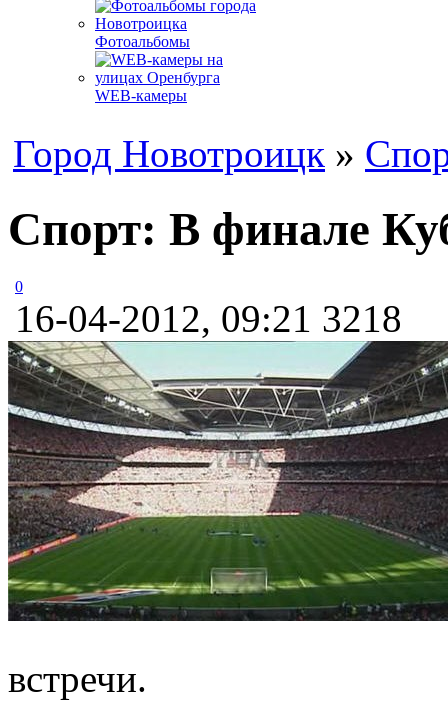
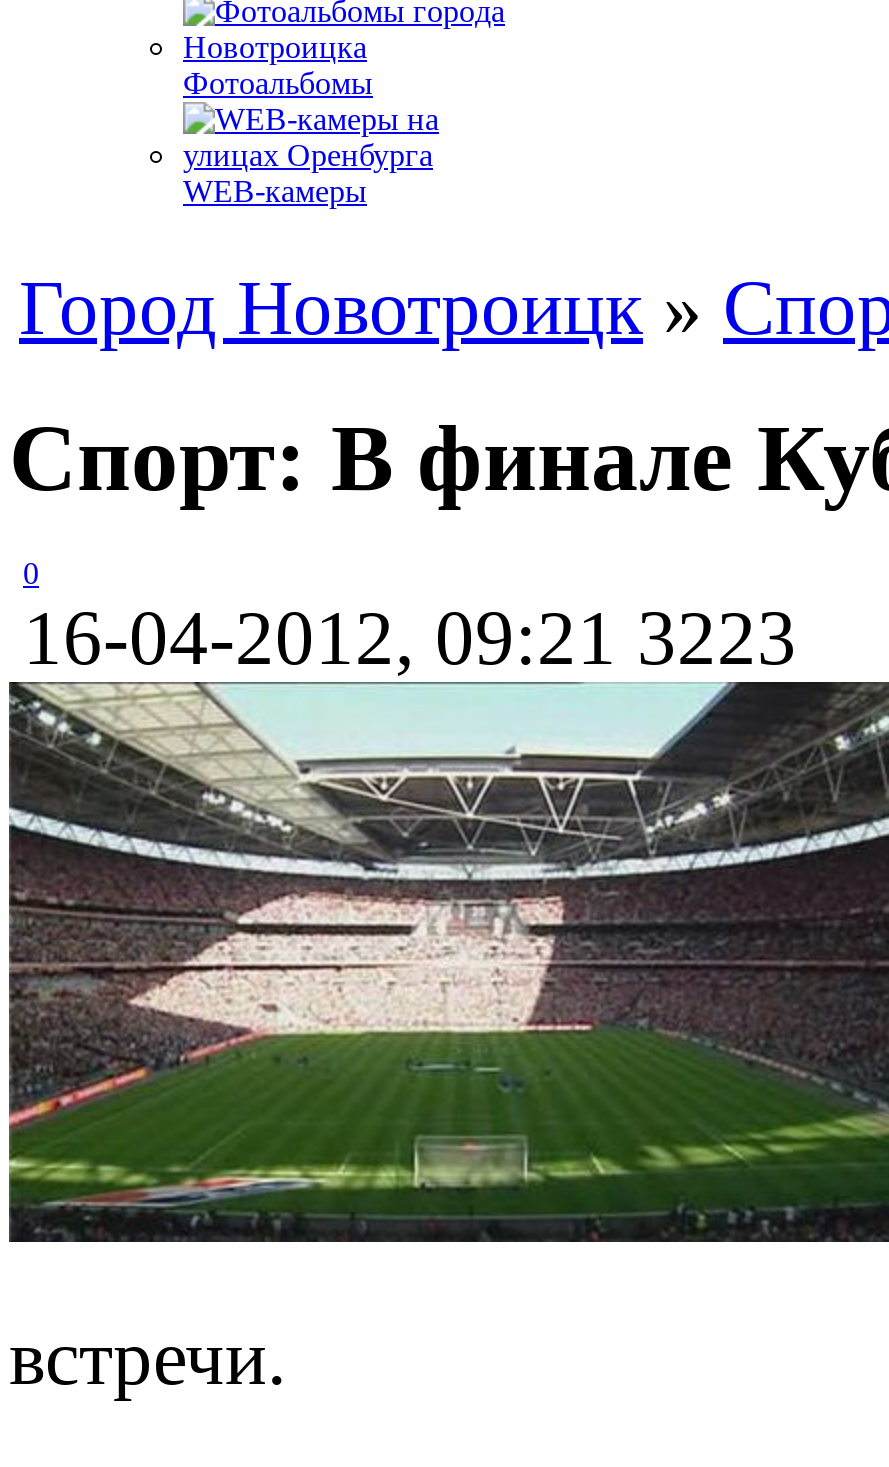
- 16-04-2012, 09:21 3218
+ 16-04-2012, 09:21 3223
